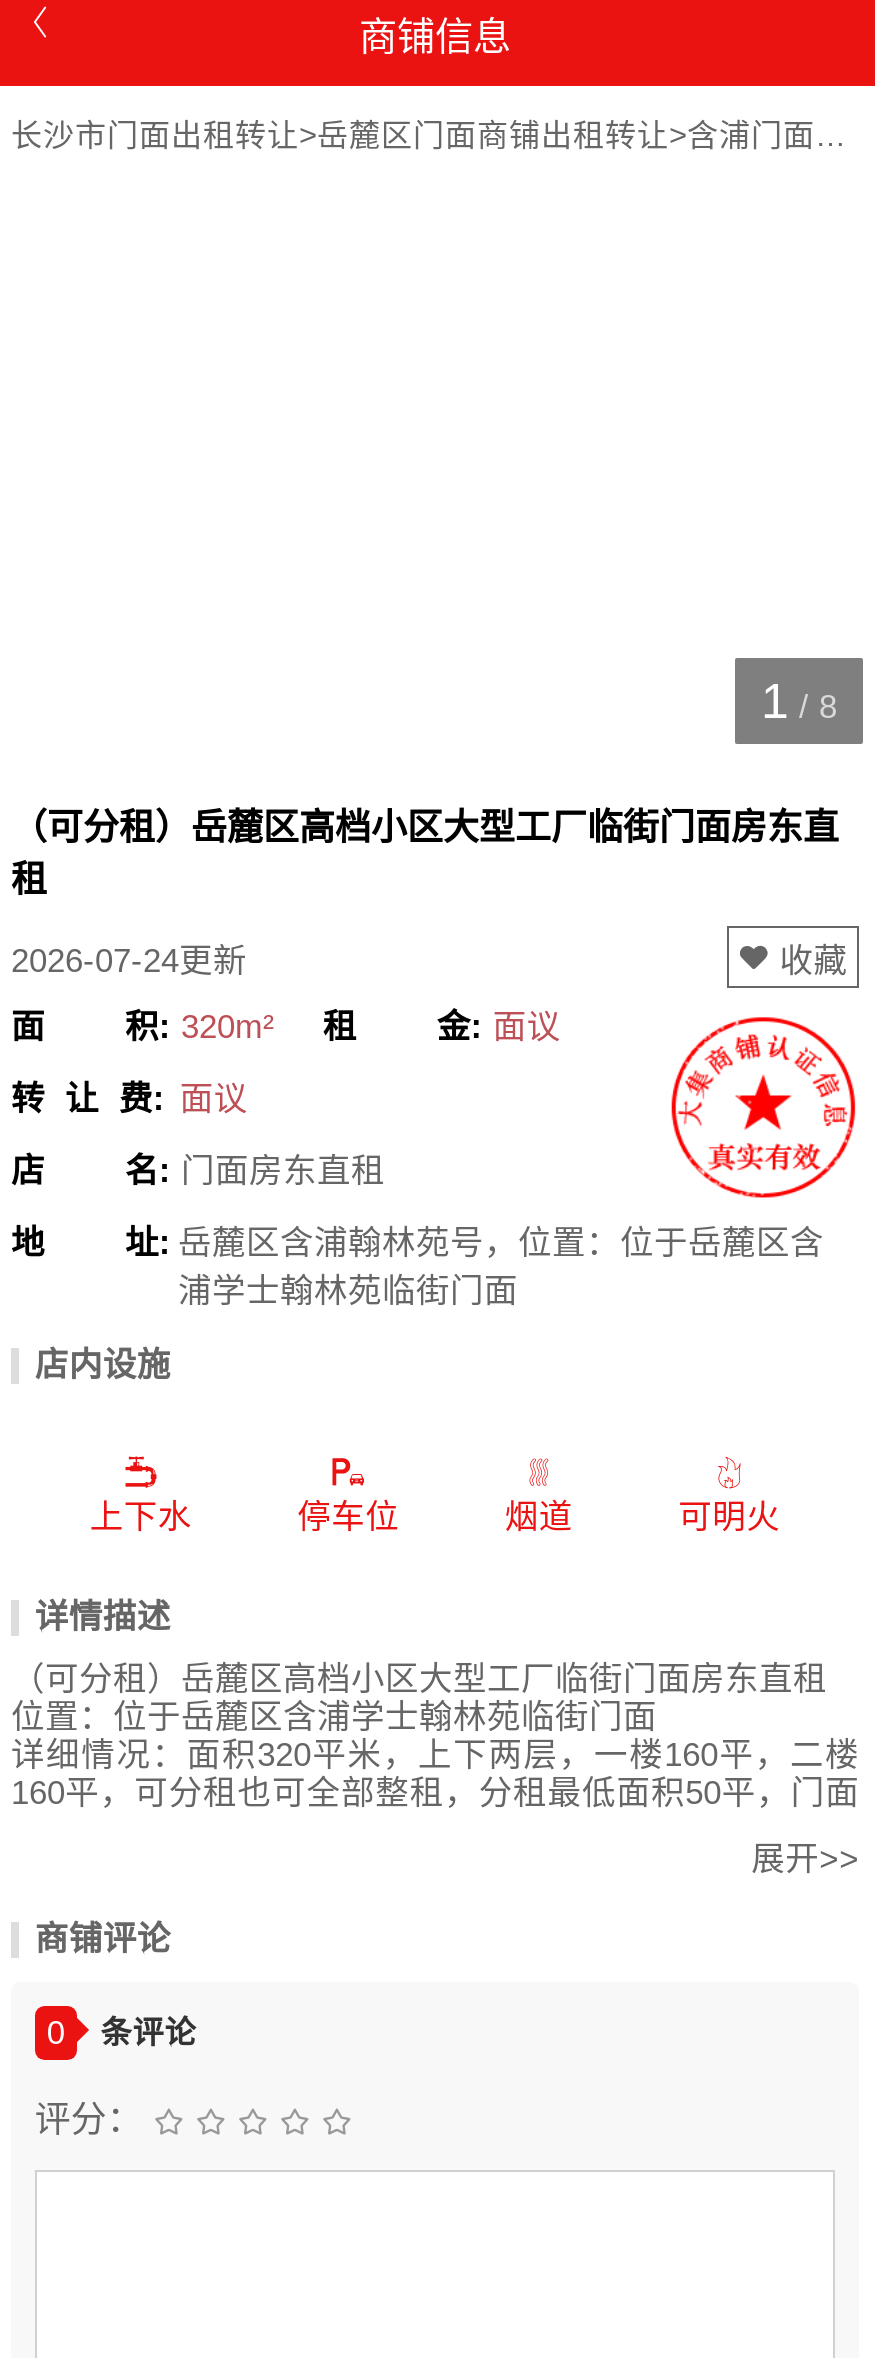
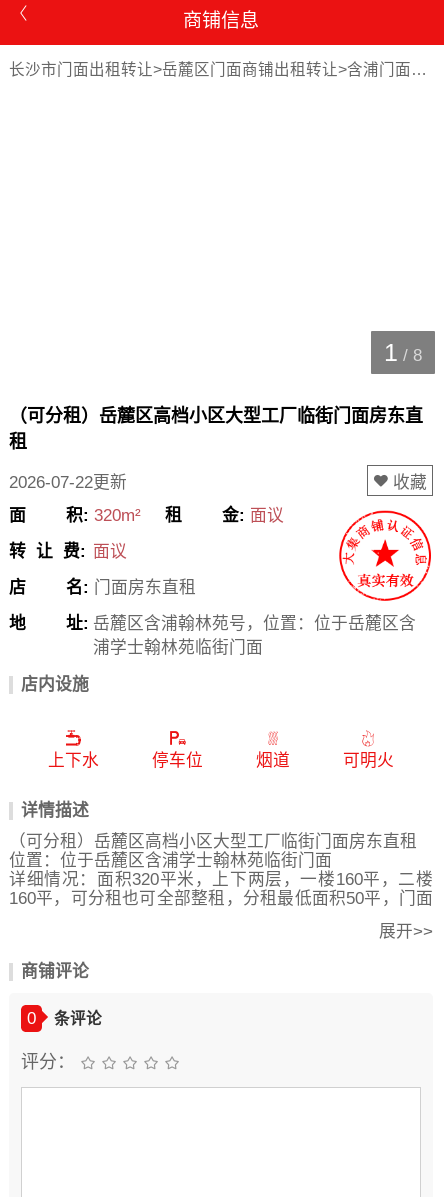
- 2026-07-24更新
+ 2026-07-22更新
